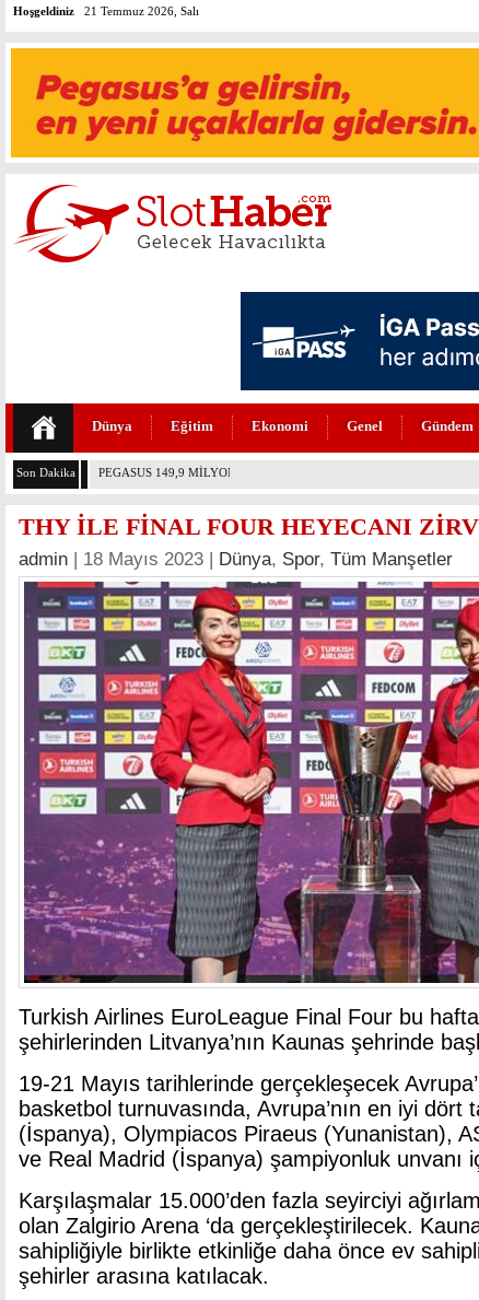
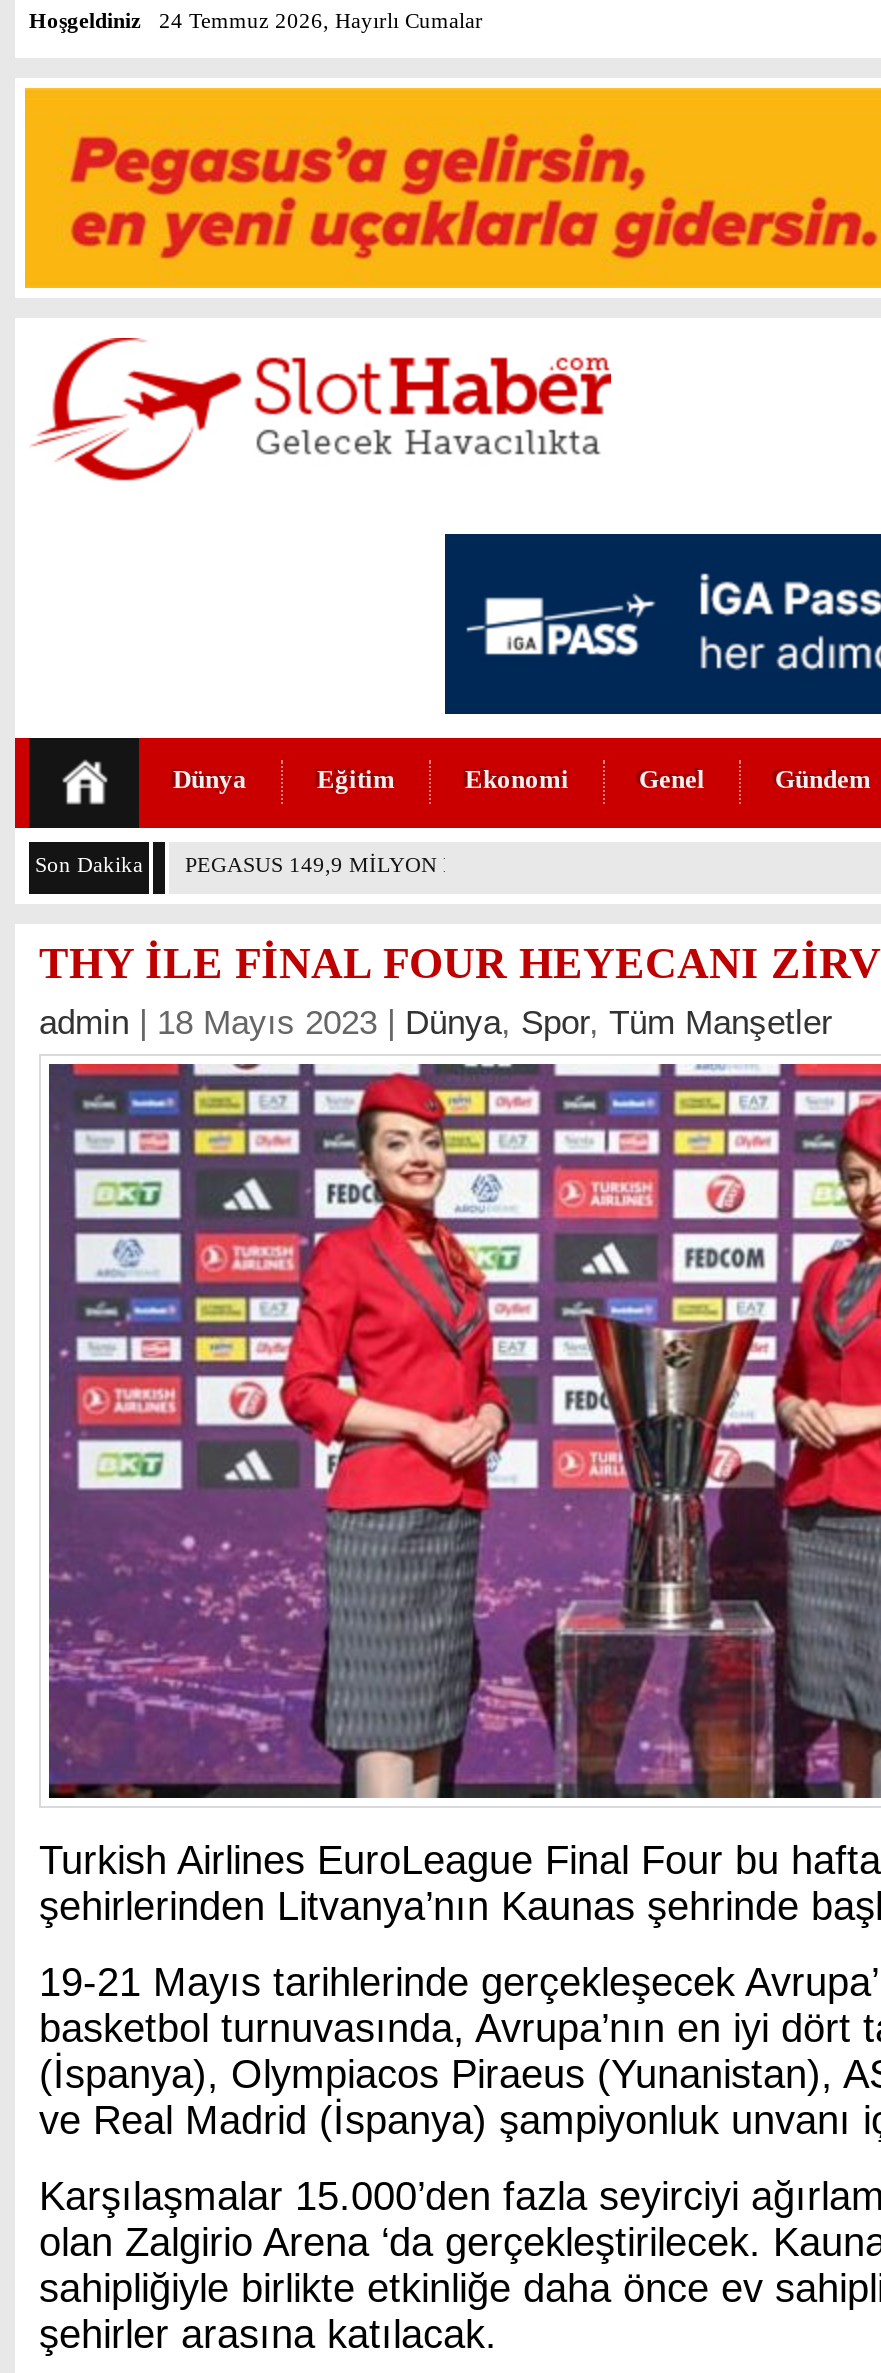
- 21 Temmuz 2026, Salı
+ 24 Temmuz 2026, Hayırlı Cumalar
